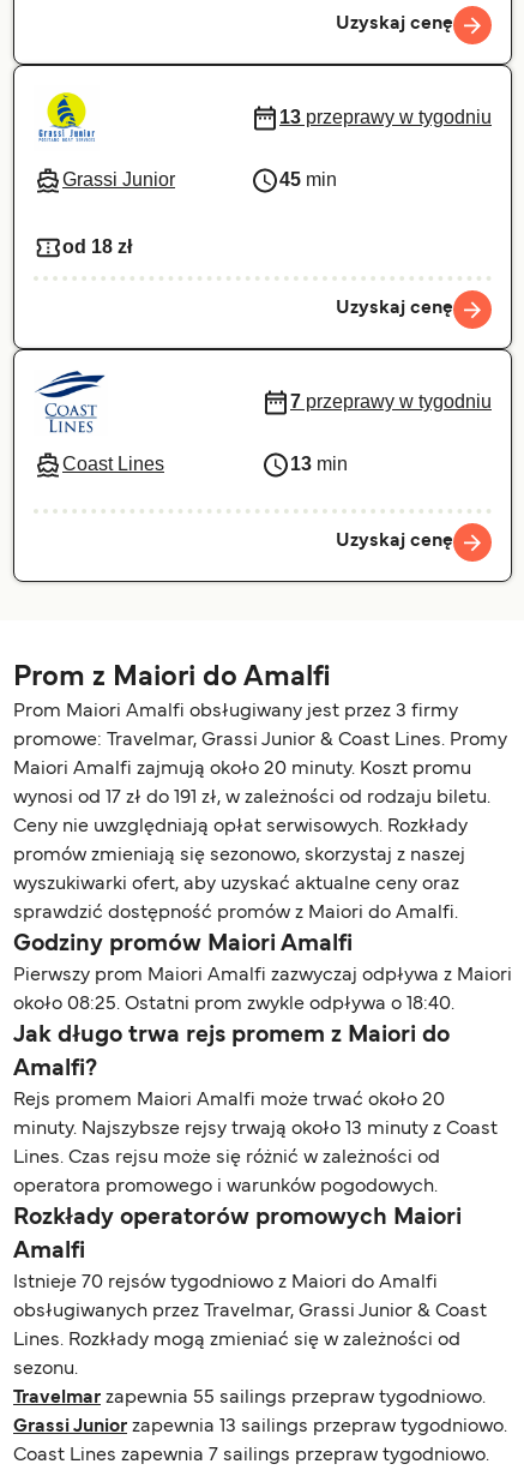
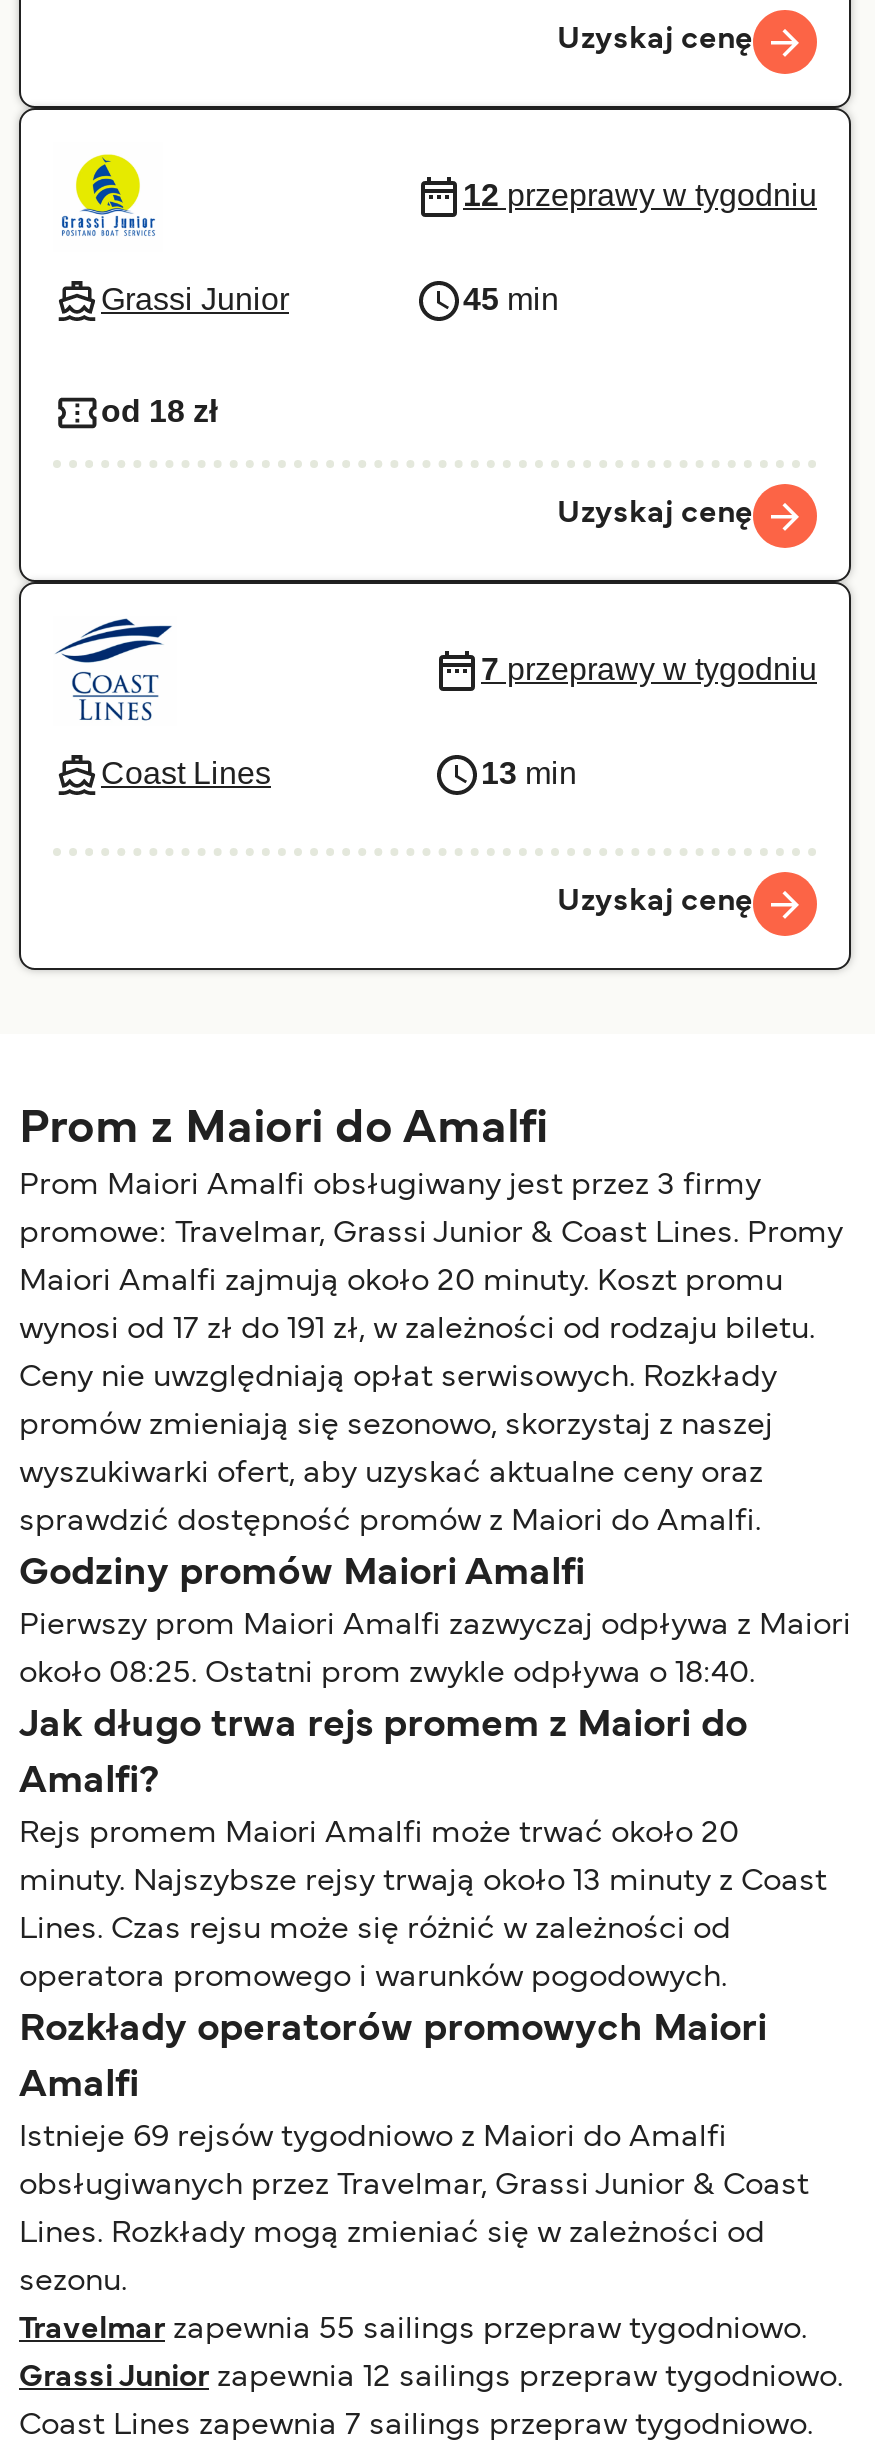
- 13 przeprawy w tygodniu
+ 12 przeprawy w tygodniu

- Istnieje 70 rejsów tygodniowo z Maiori do Amalfi
+ Istnieje 69 rejsów tygodniowo z Maiori do Amalfi

- Grassi Junior zapewnia 13 sailings przepraw tygodniowo.
+ Grassi Junior zapewnia 12 sailings przepraw tygodniowo.
